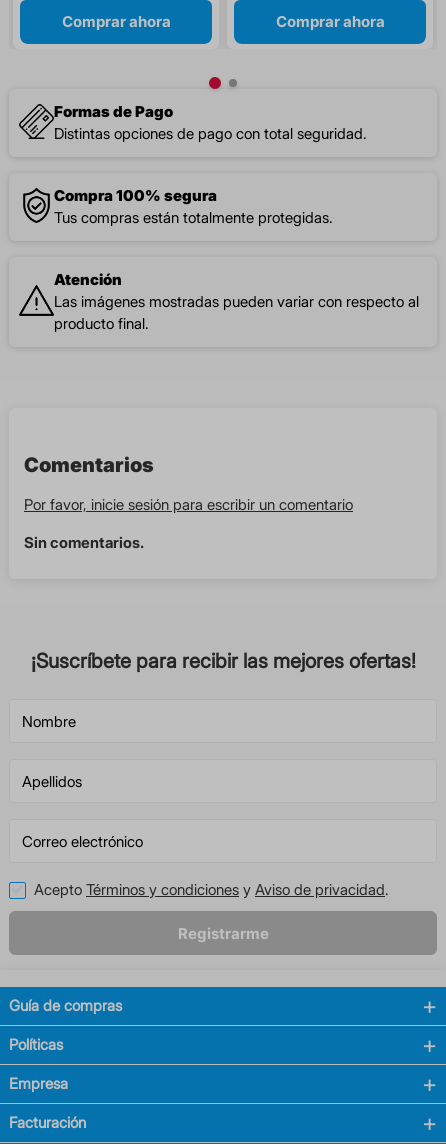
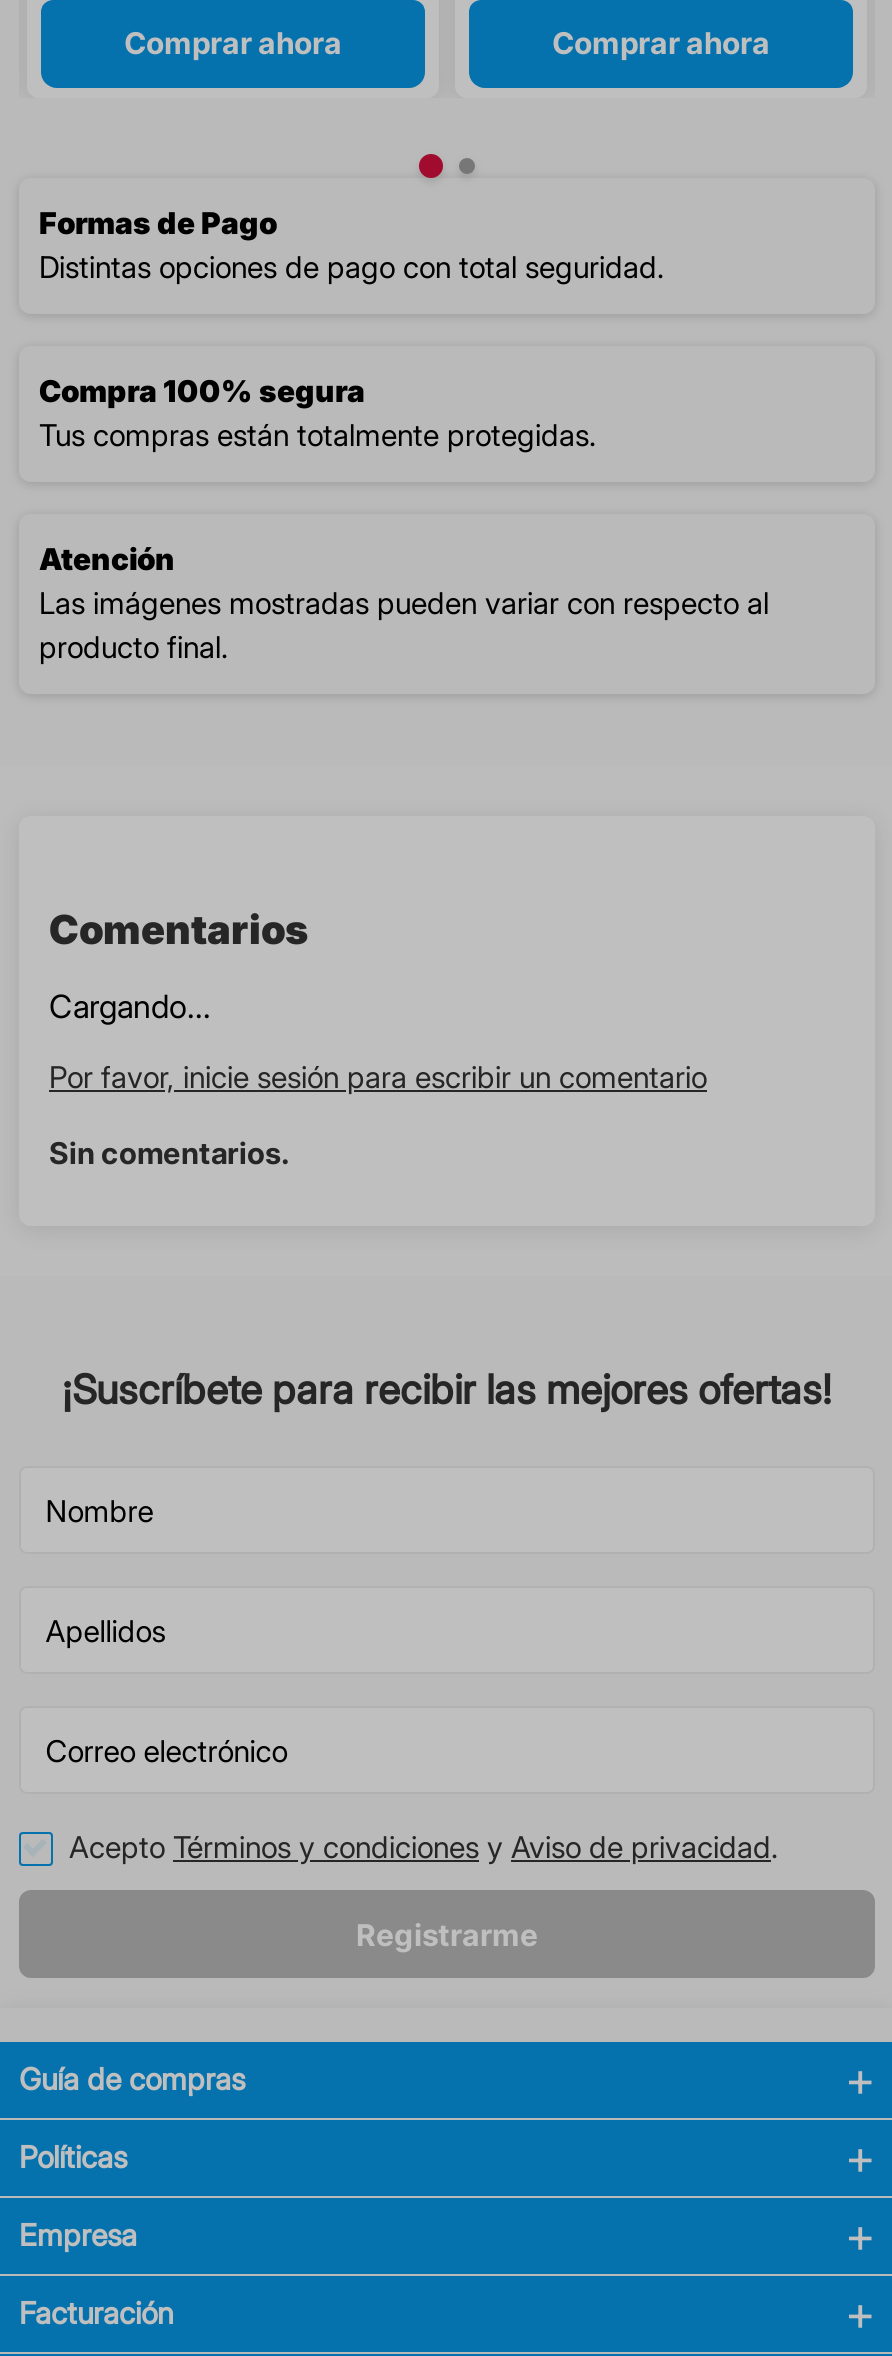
+ Cargando...
